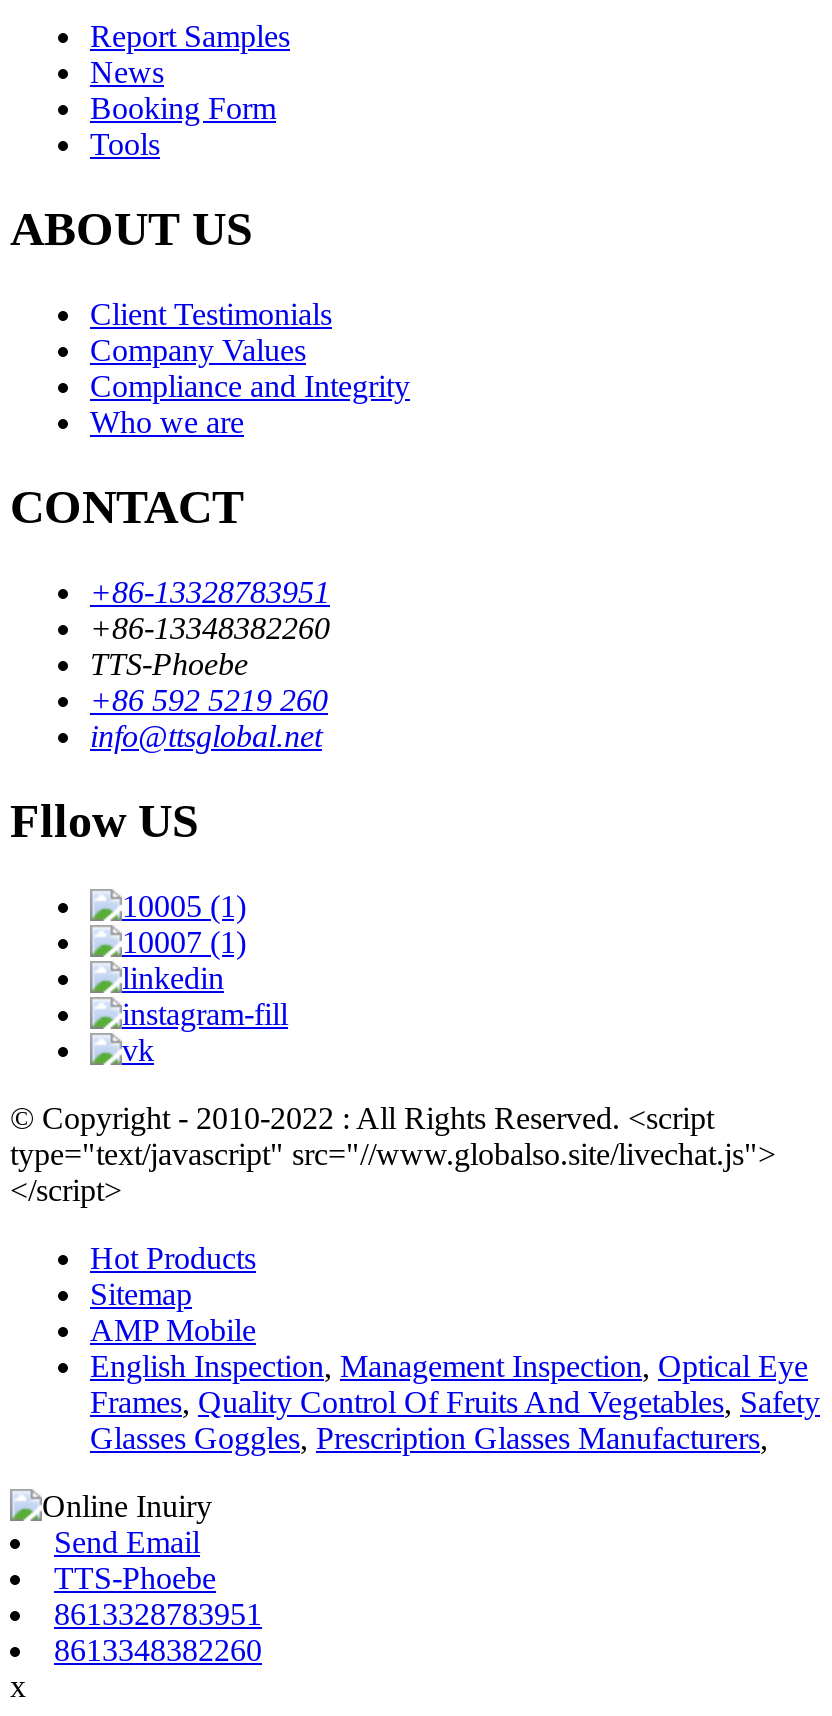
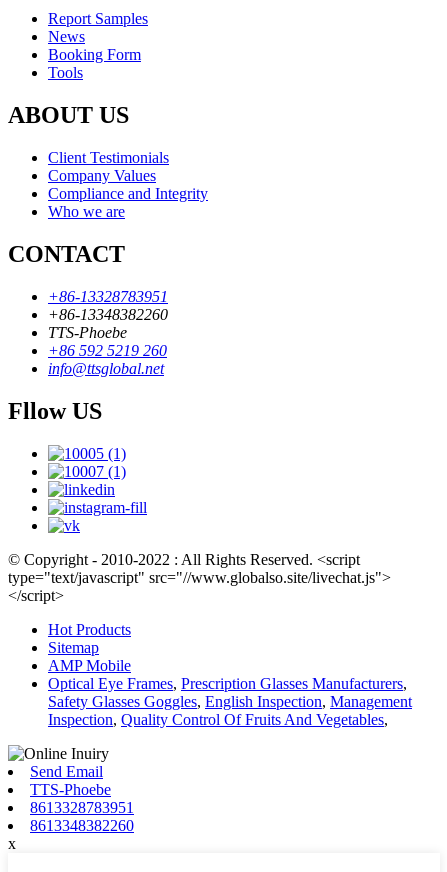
- English Inspection, Management Inspection, Optical Eye
- Frames, Quality Control Of Fruits And Vegetables, Safety
- Glasses Goggles, Prescription Glasses Manufacturers,
+ Optical Eye Frames, Prescription Glasses Manufacturers,
+ Safety Glasses Goggles, English Inspection, Management
+ Inspection, Quality Control Of Fruits And Vegetables,
